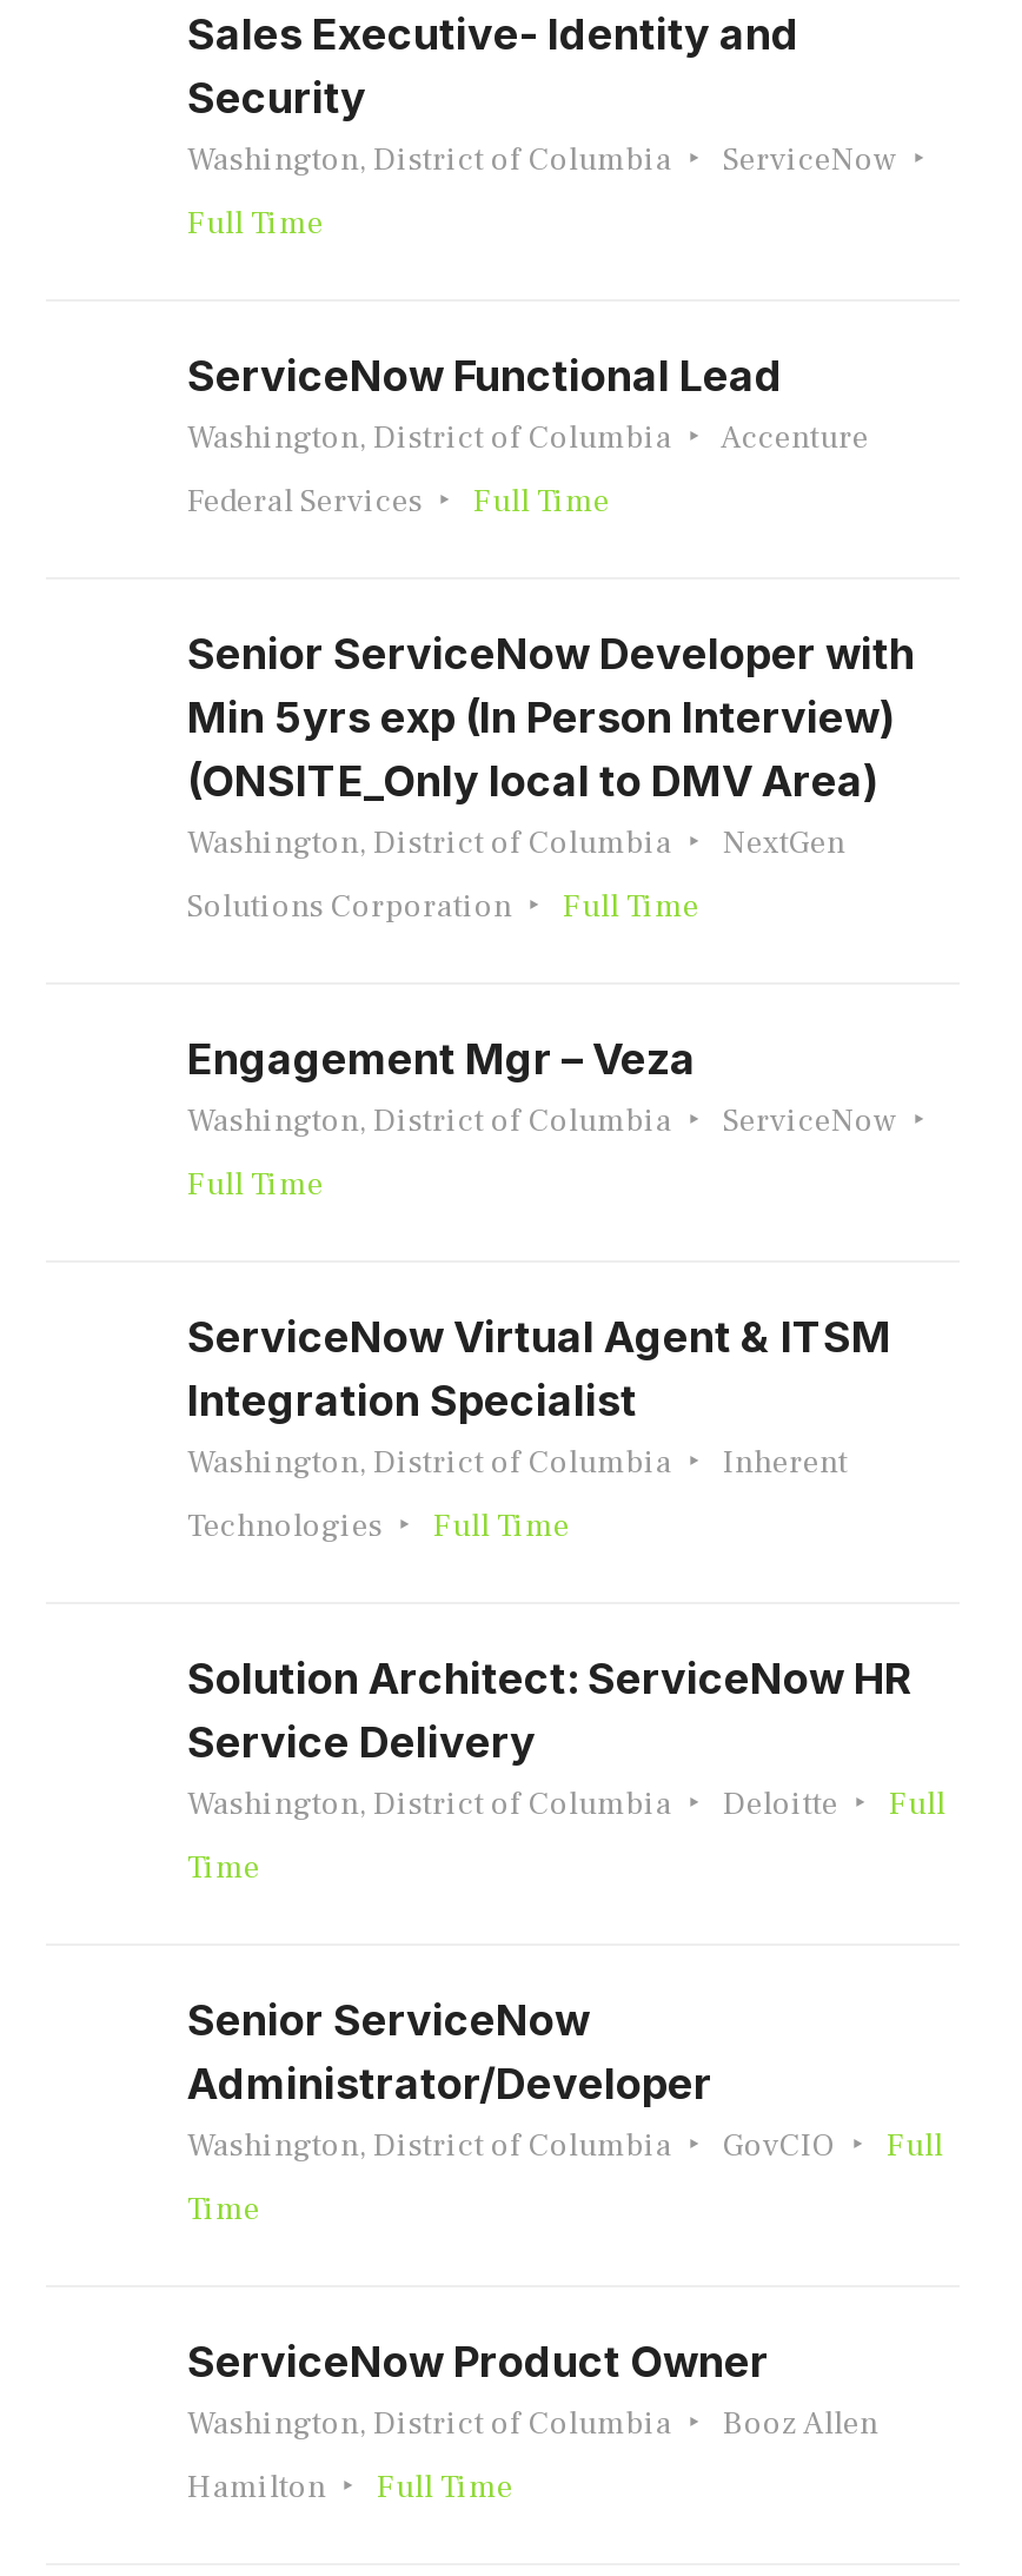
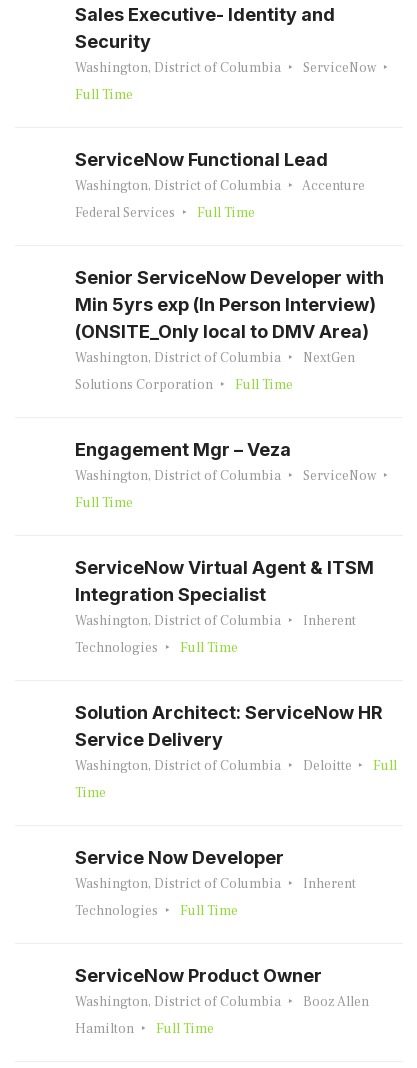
- Senior ServiceNow
- Administrator/Developer
+ Service Now Developer

- GovCIO
- Full
+ Inherent

- Time
+ Technologies
+ Full Time
